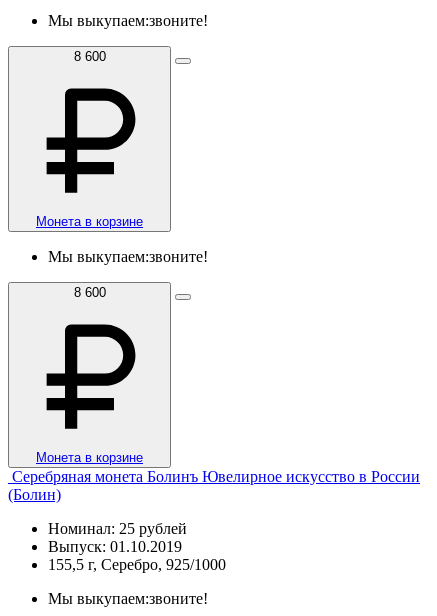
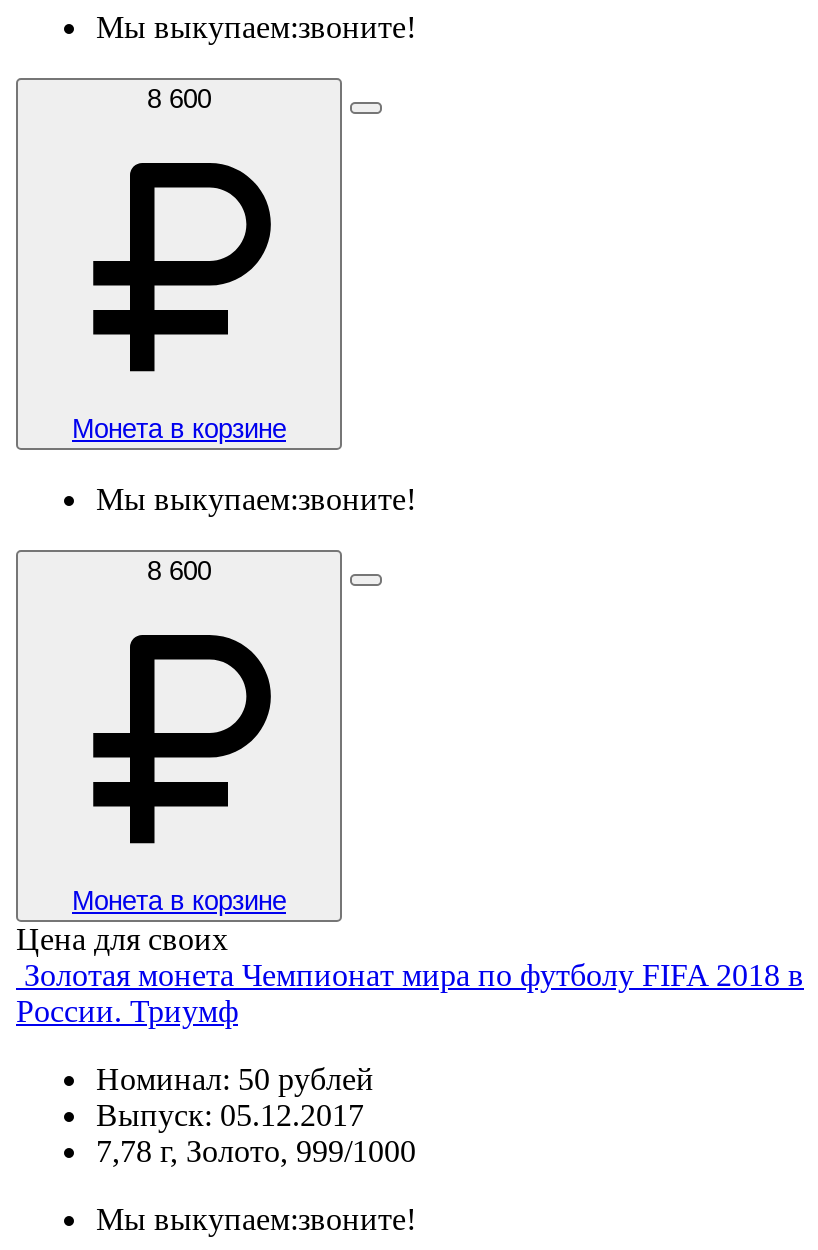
- Серебряная монета Болинъ Ювелирное искусство в России
- (Болин)
+ Цена для своих
+ Золотая монета Чемпионат мира по футболу FIFA 2018 в
+ России. Триумф

- Номинал: 25 рублей
- Выпуск: 01.10.2019
- 155,5 г, Серебро, 925/1000
+ Номинал: 50 рублей
+ Выпуск: 05.12.2017
+ 7,78 г, Золото, 999/1000
